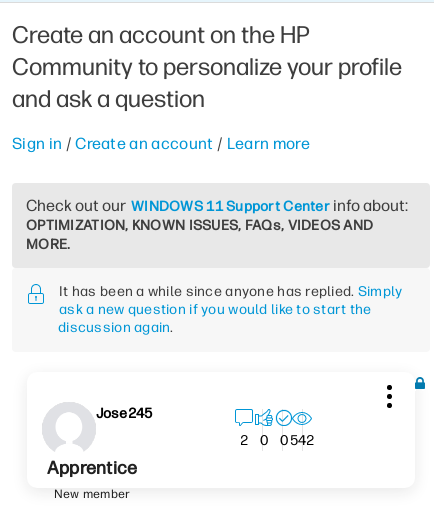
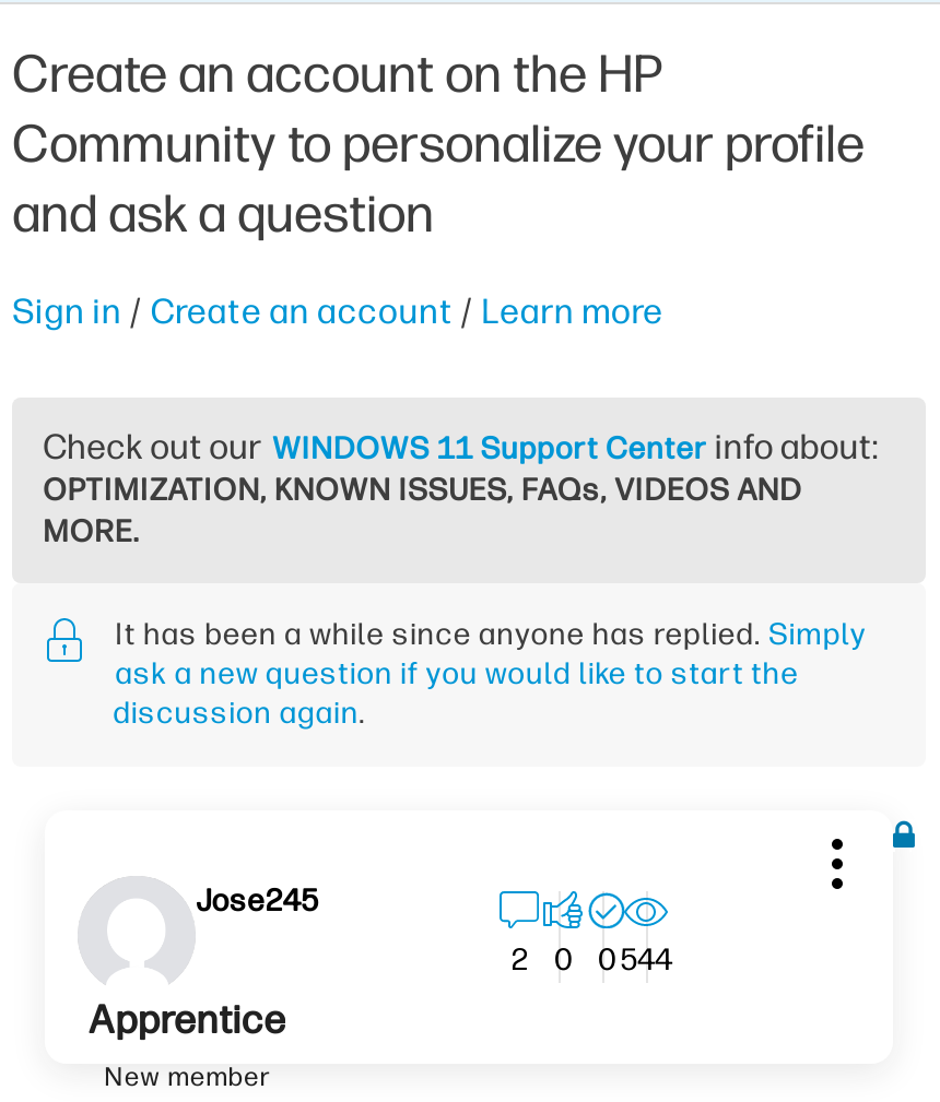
- 2 0 0 542
+ 2 0 0 544
